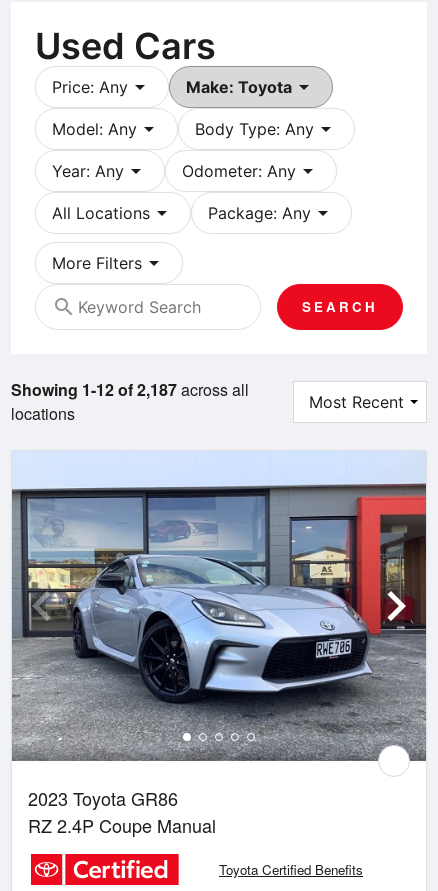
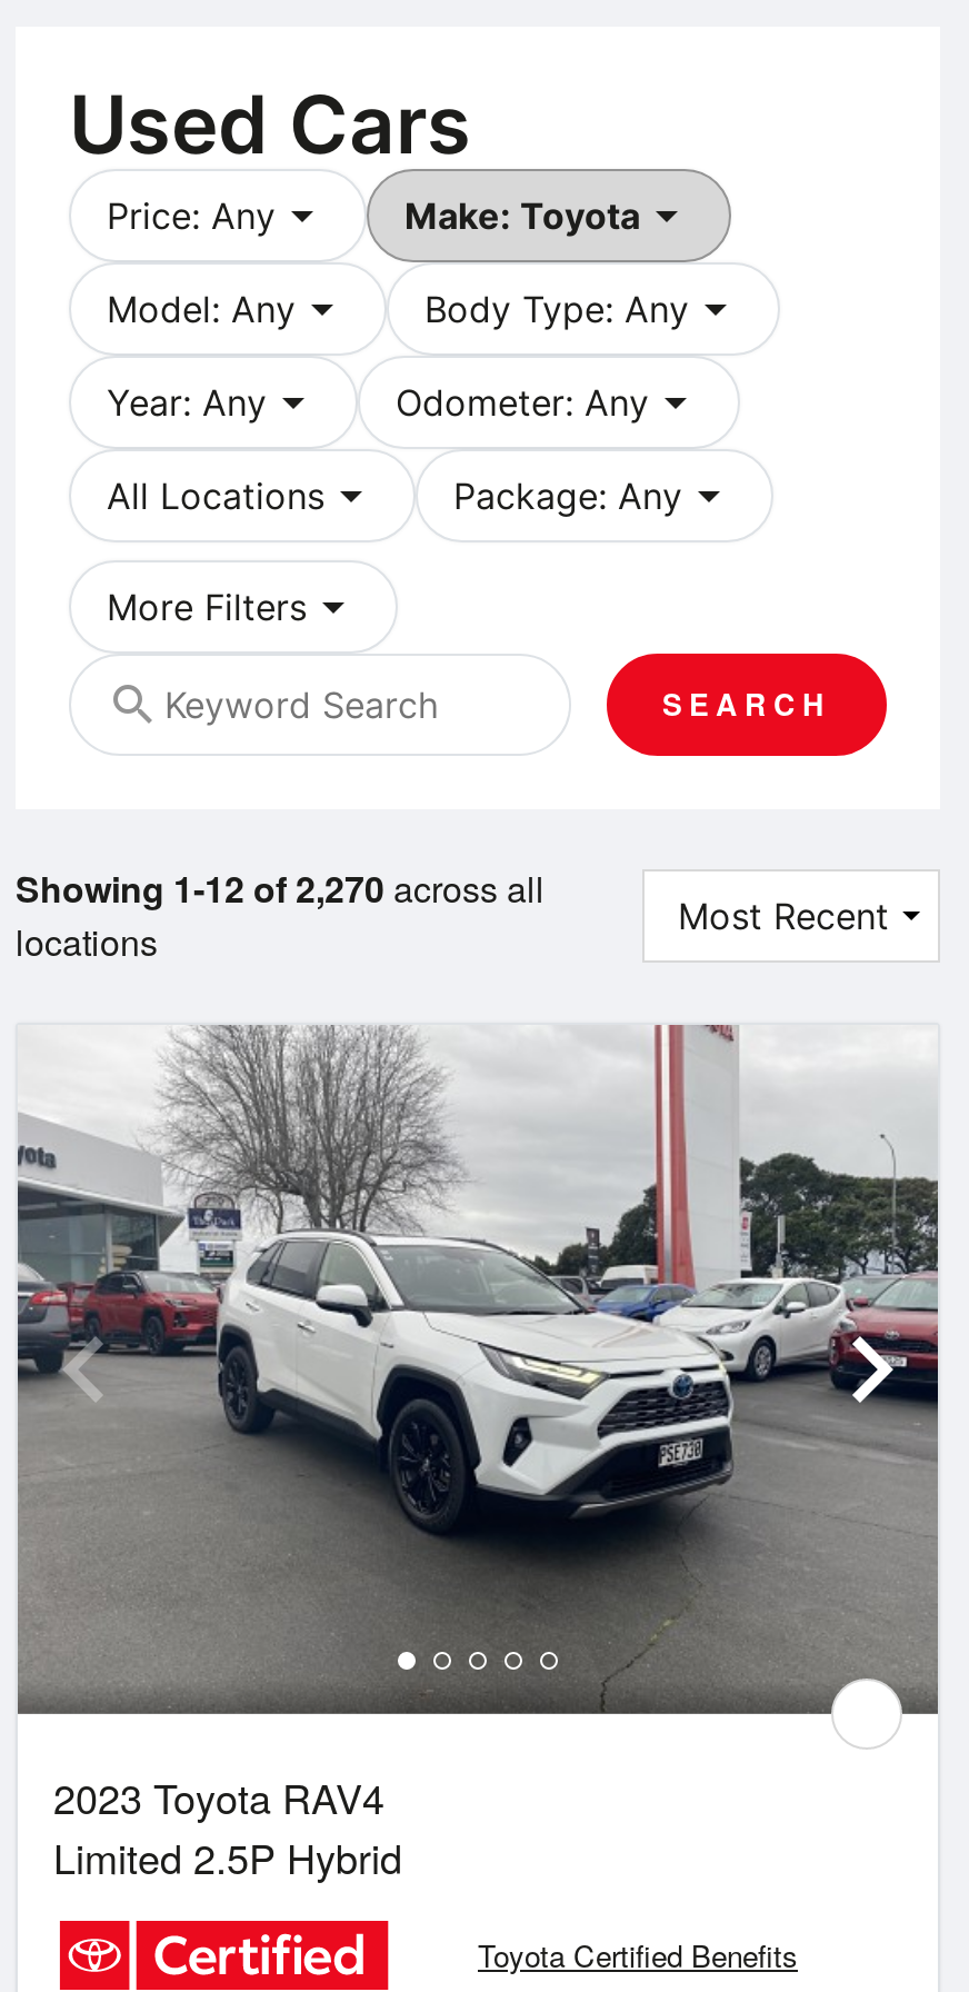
- Showing 1-12 of 2,187 across all
+ Showing 1-12 of 2,270 across all

- [image]
- 2023 Toyota GR86
- RZ 2.4P Coupe Manual
+ [image]
+ 2023 Toyota RAV4
+ Limited 2.5P Hybrid
